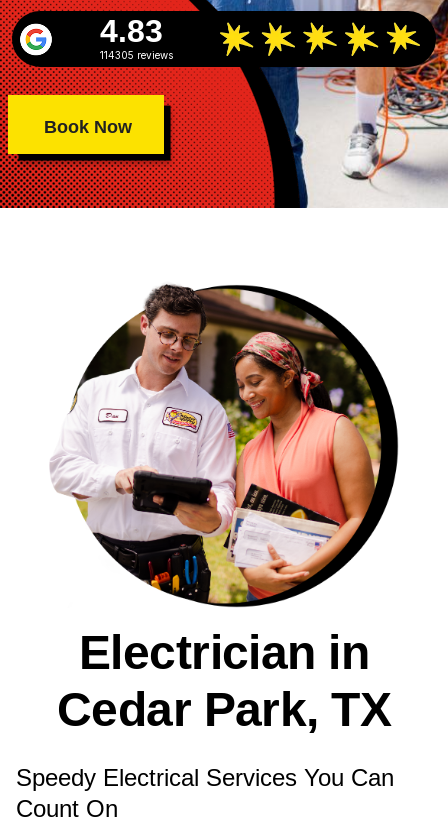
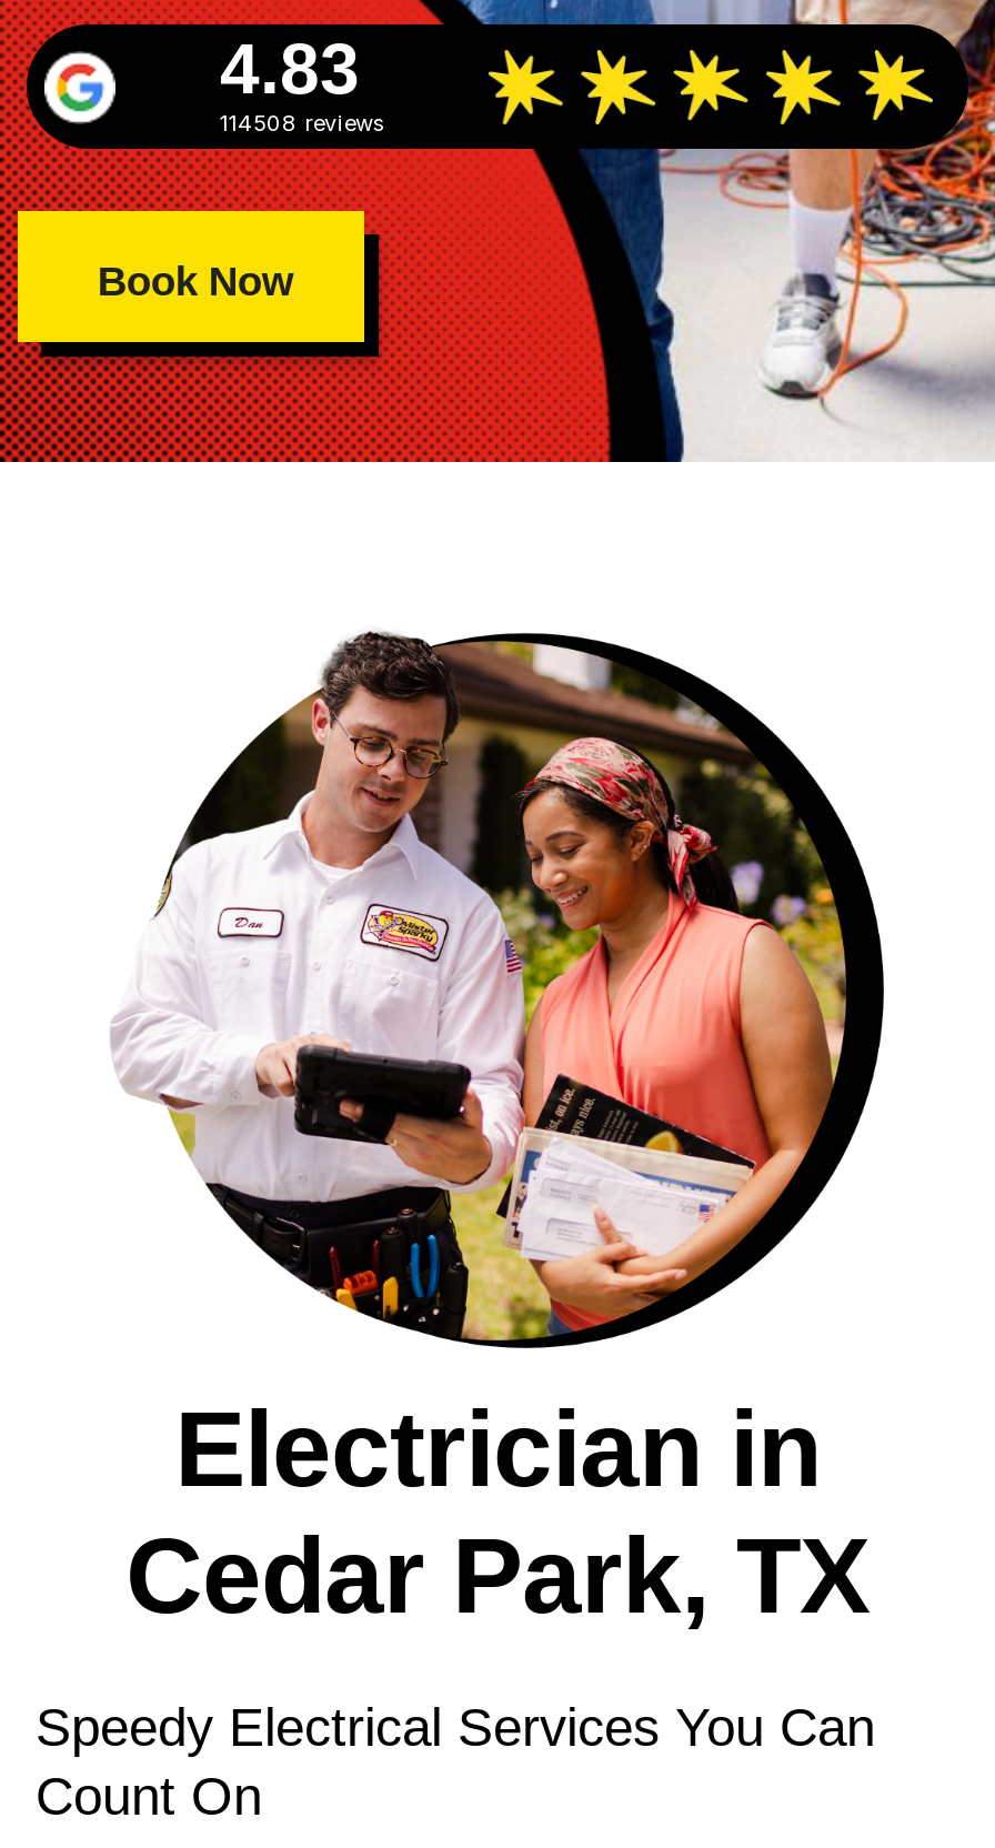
- 114305 reviews
+ 114508 reviews
